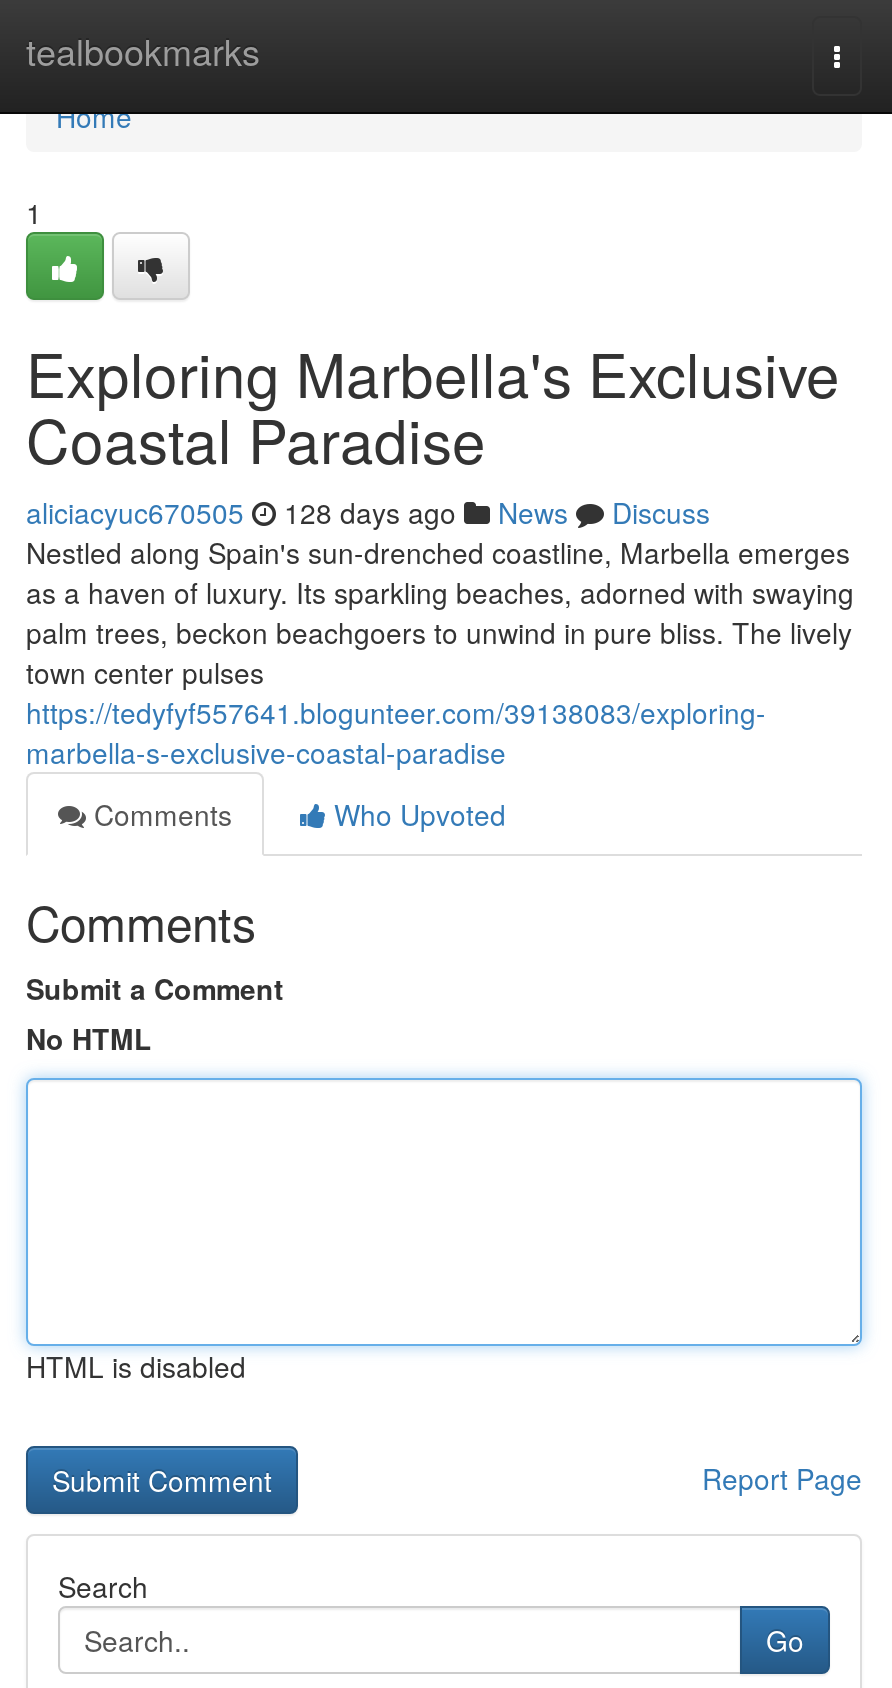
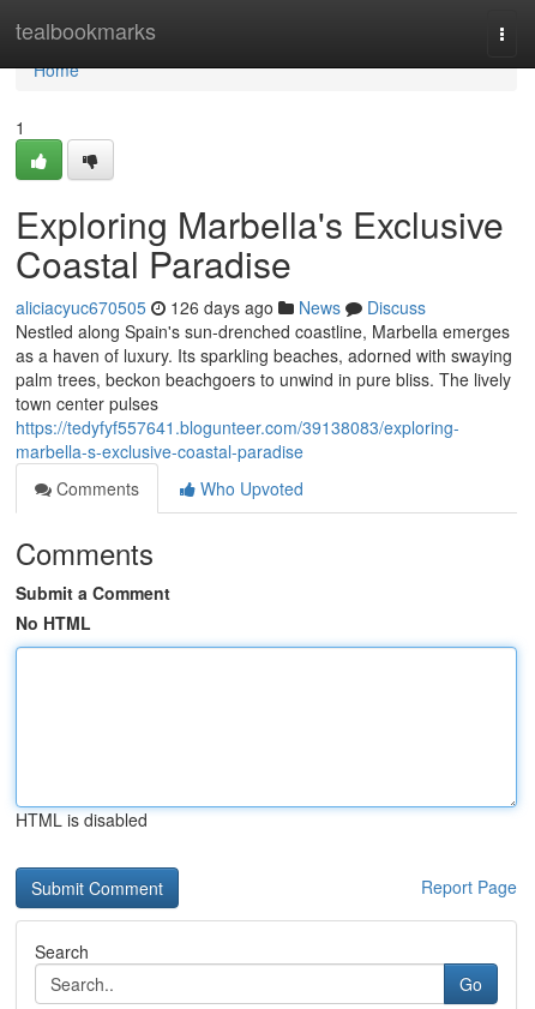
- aliciacyuc670505 128 days ago News Discuss
+ aliciacyuc670505 126 days ago News Discuss
